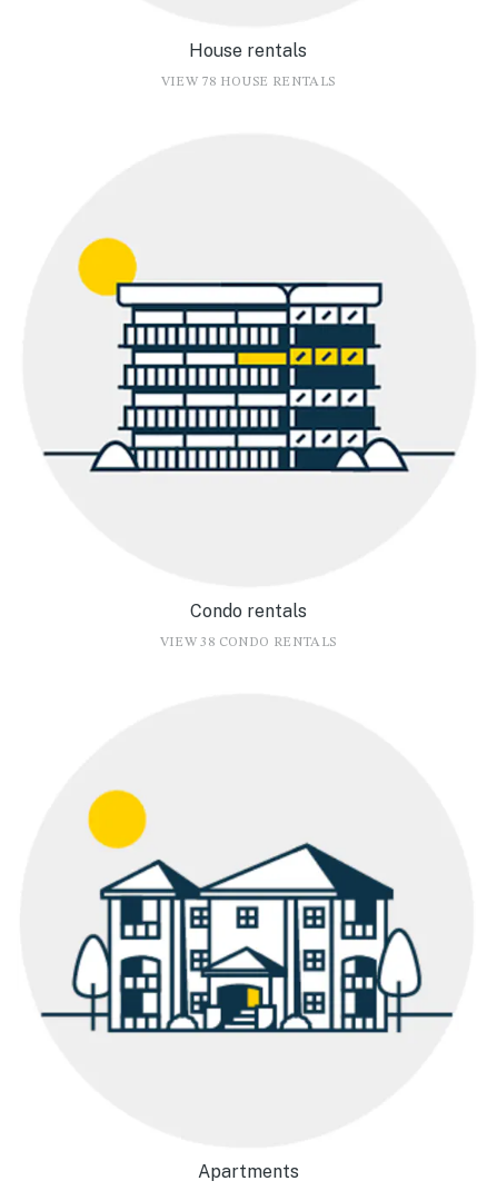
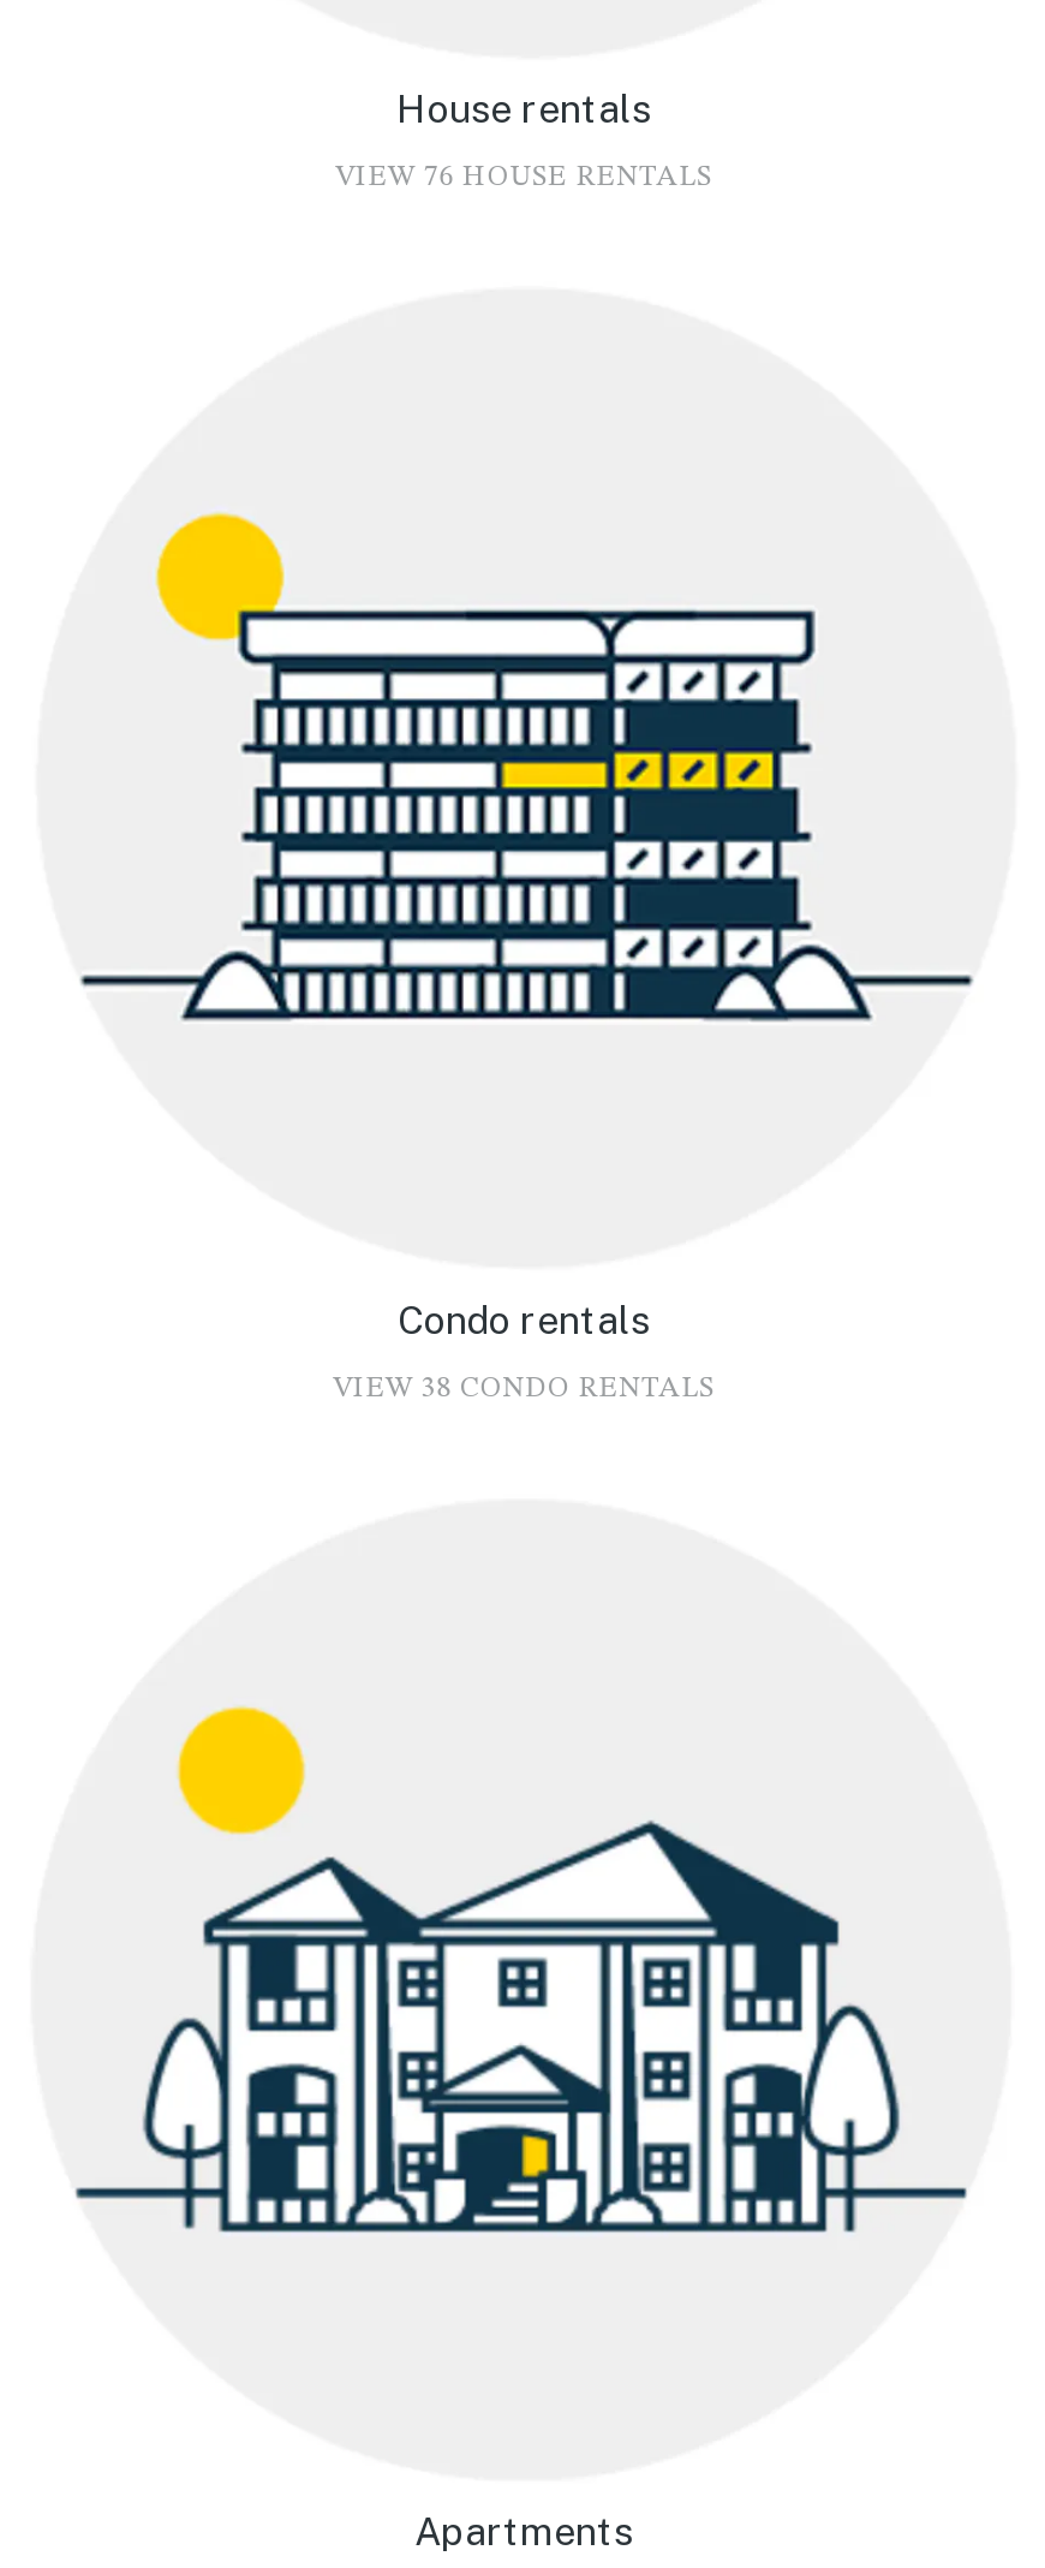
- VIEW 78 HOUSE RENTALS
+ VIEW 76 HOUSE RENTALS
